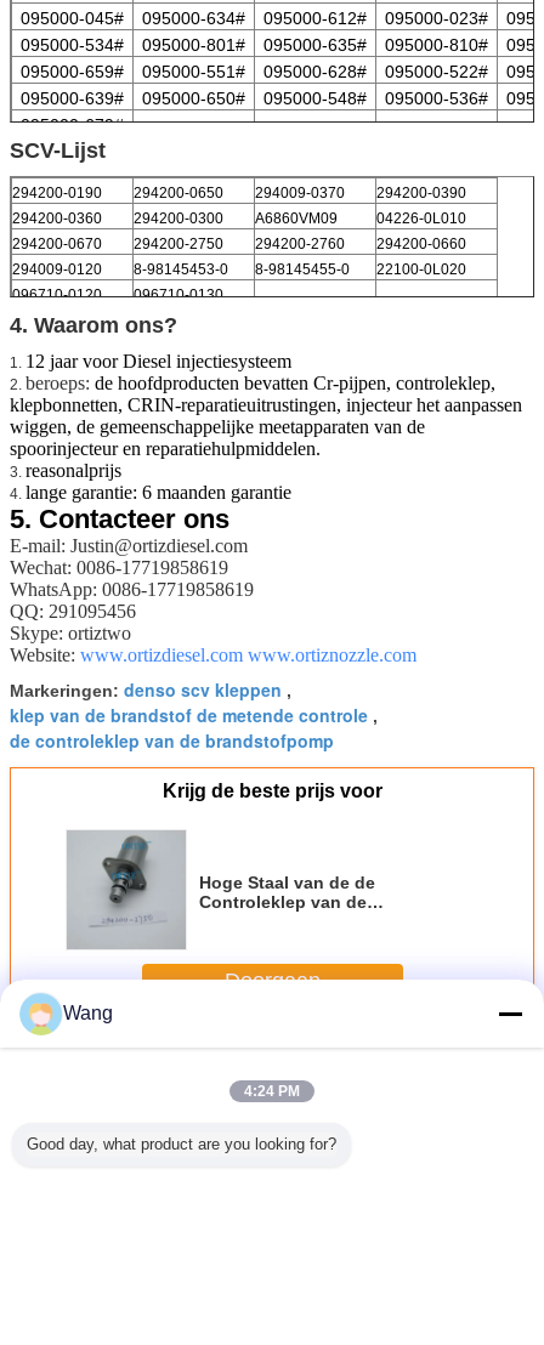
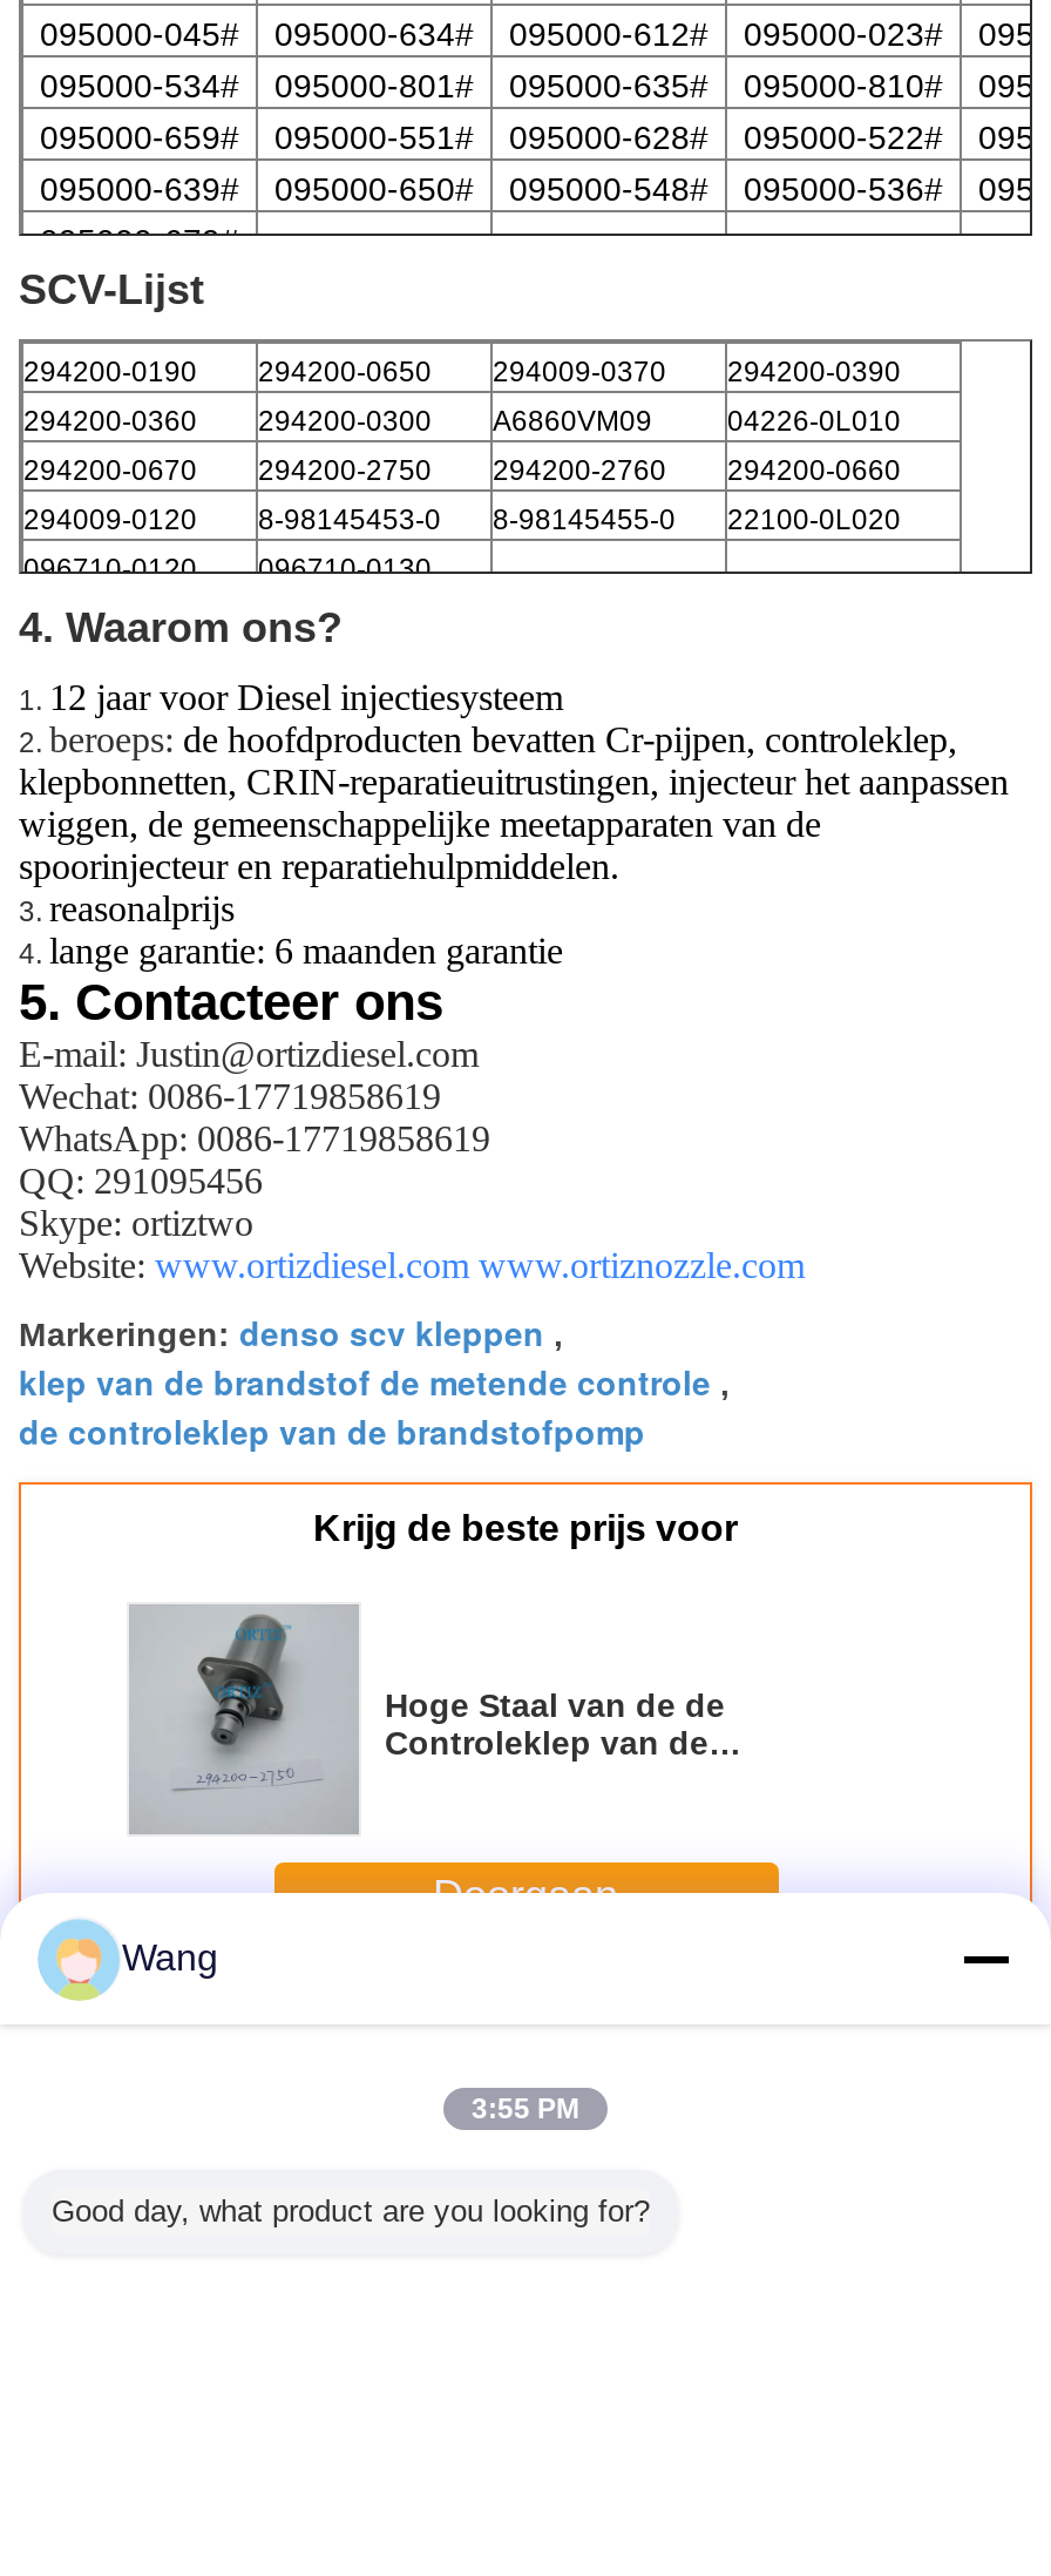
- 4:24 PM
+ 3:55 PM
